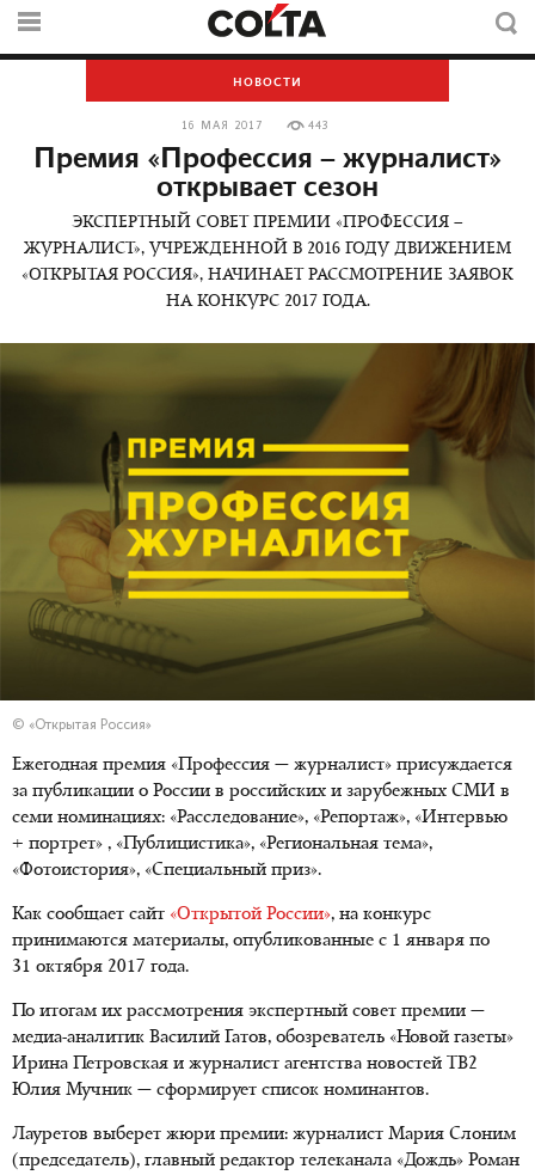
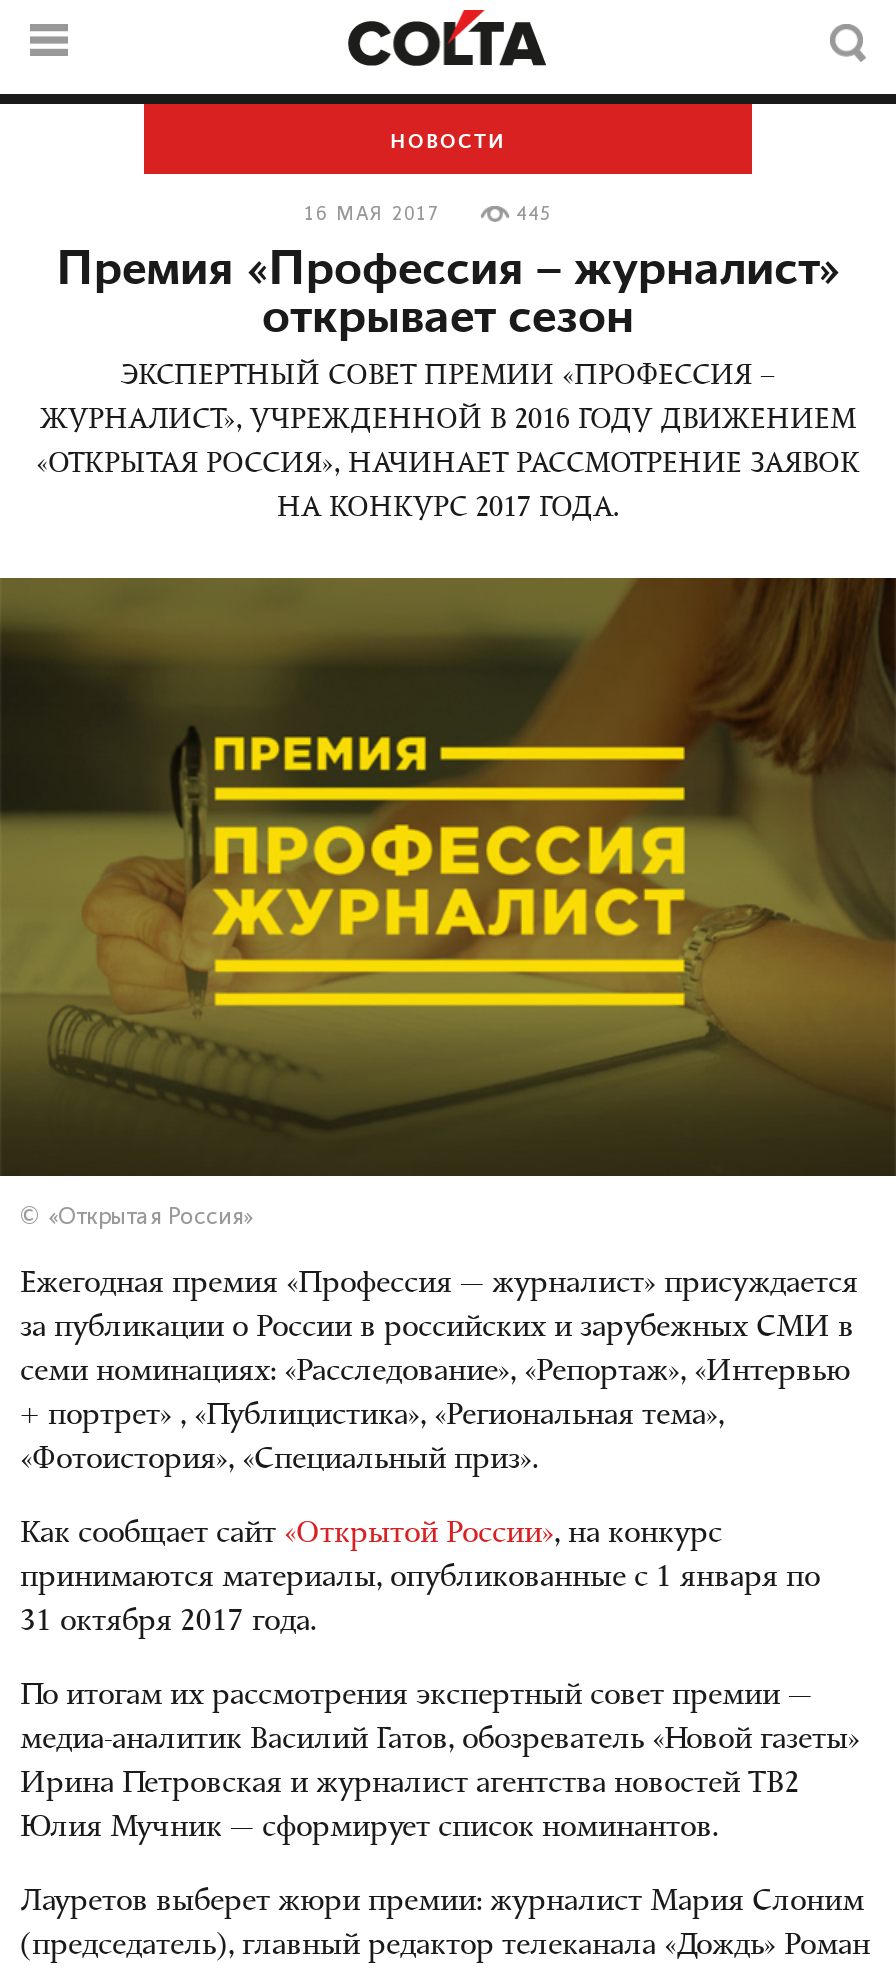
- 443
+ 445
